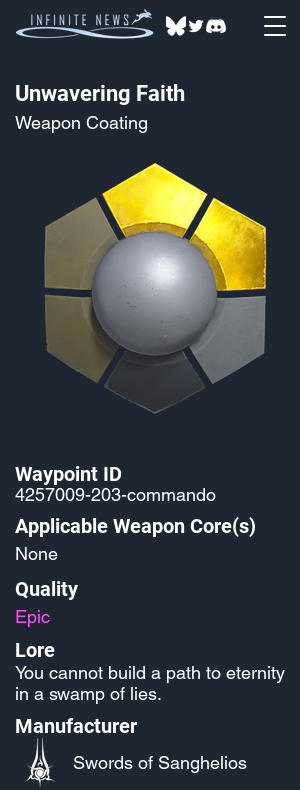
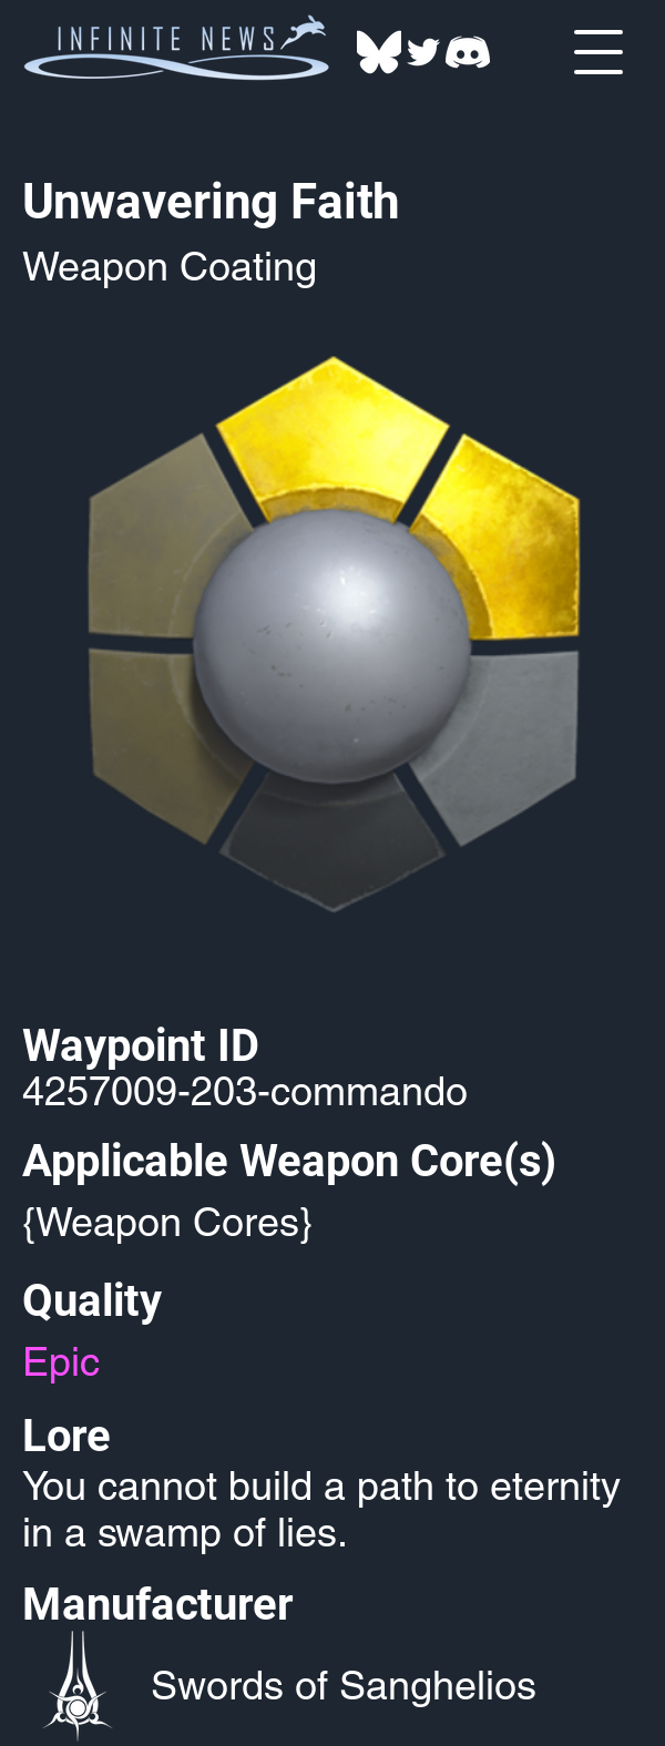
- None
+ {Weapon Cores}
